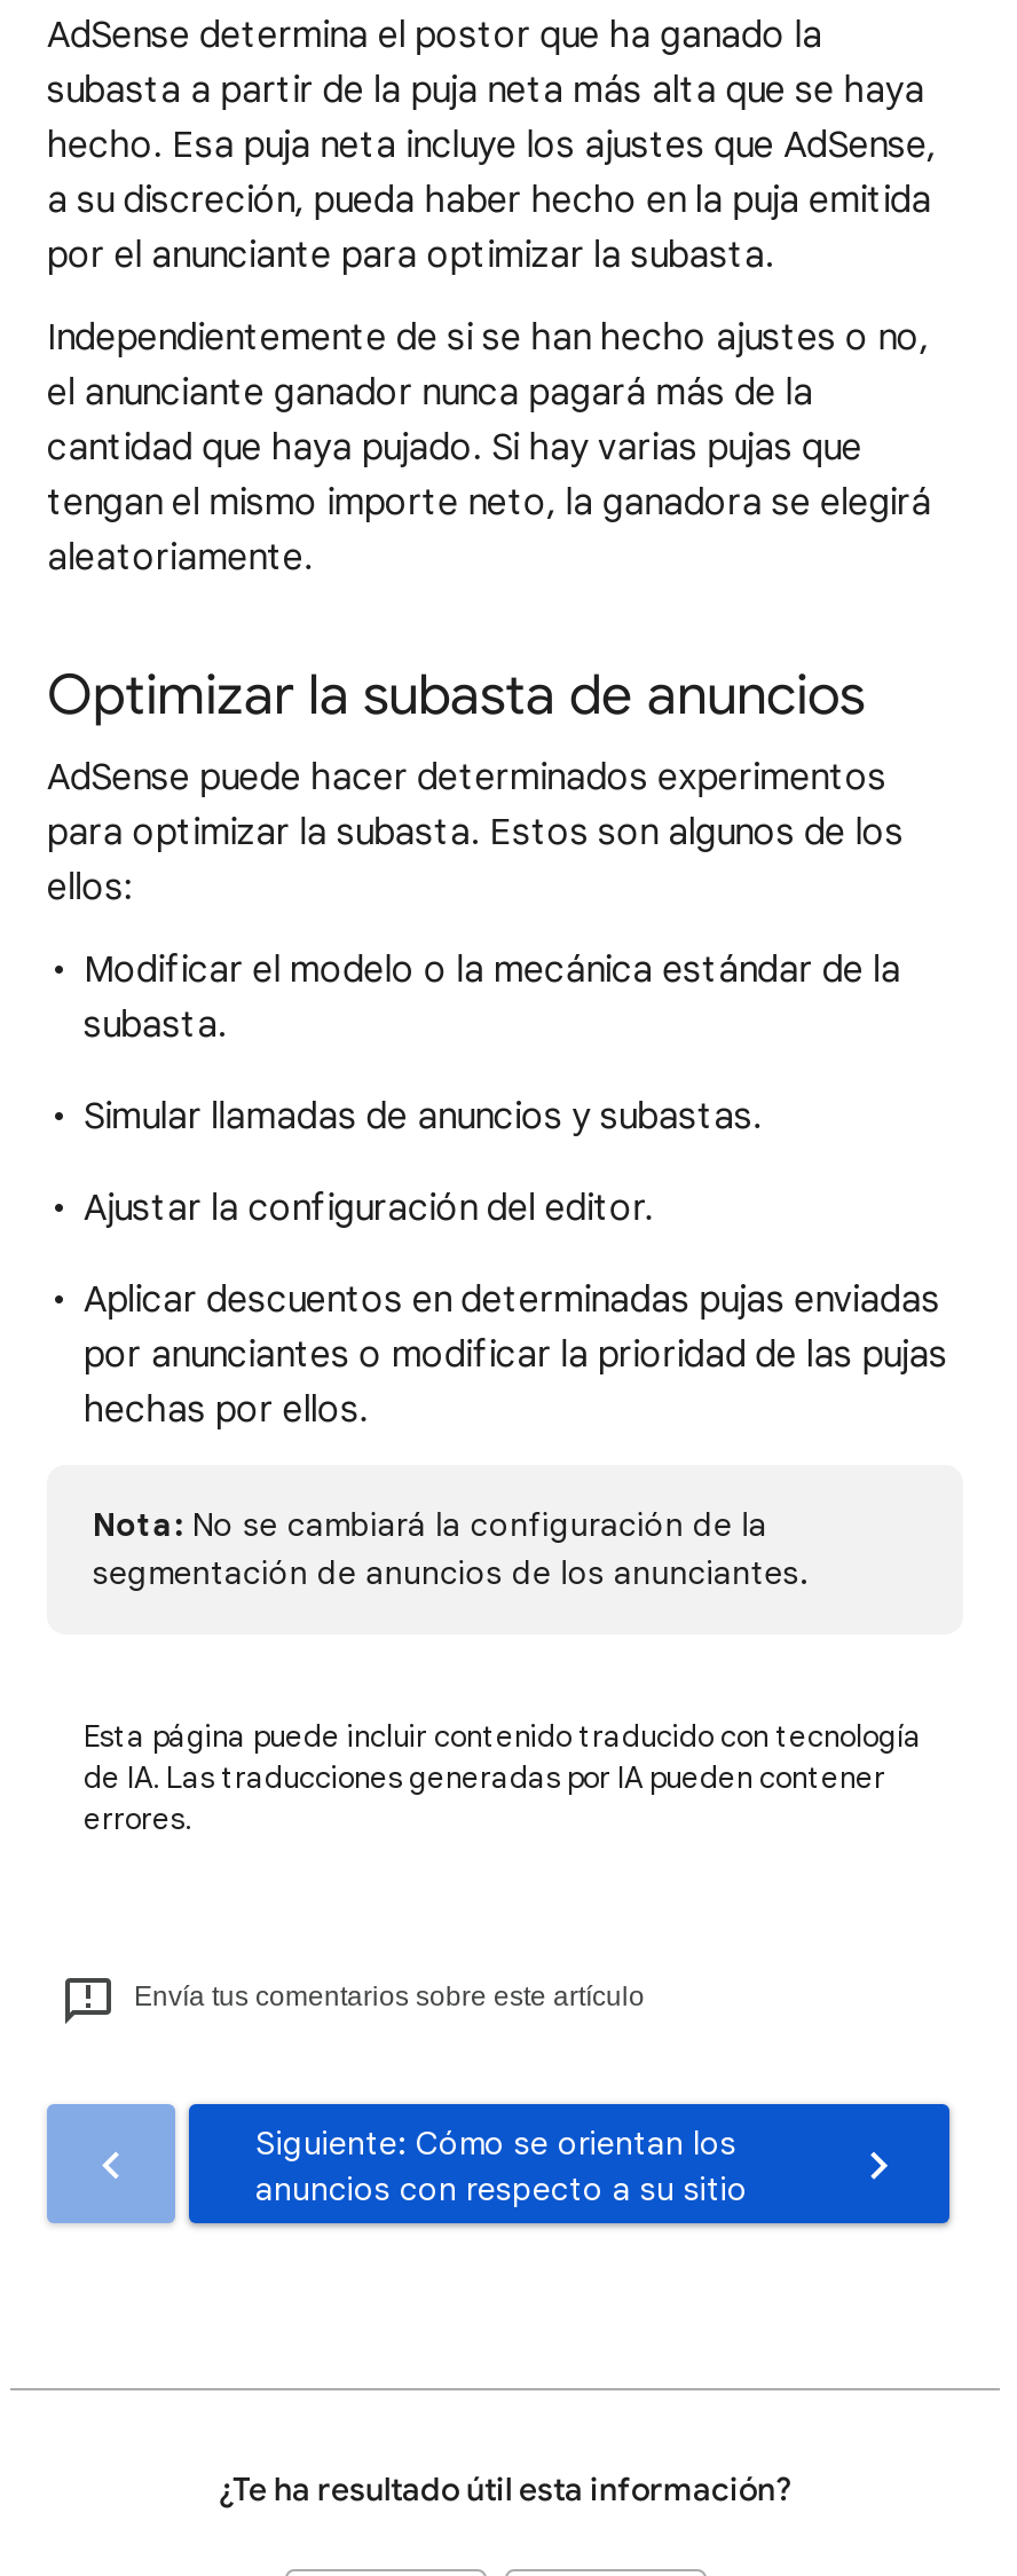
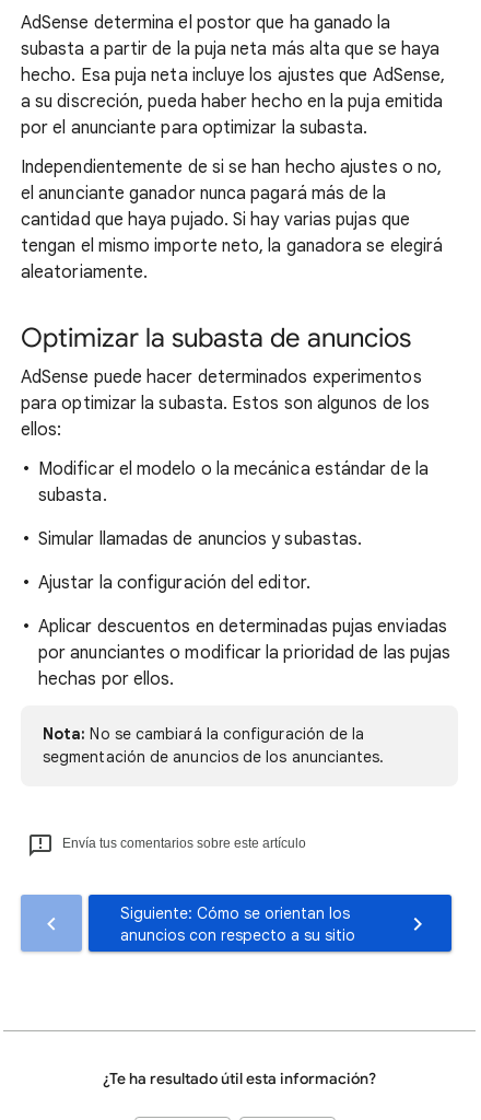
- Esta página puede incluir contenido traducido con tecnología
- de IA. Las traducciones generadas por IA pueden contener
- errores.
